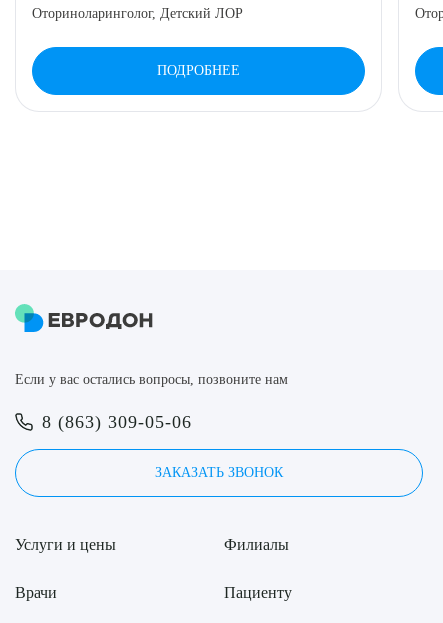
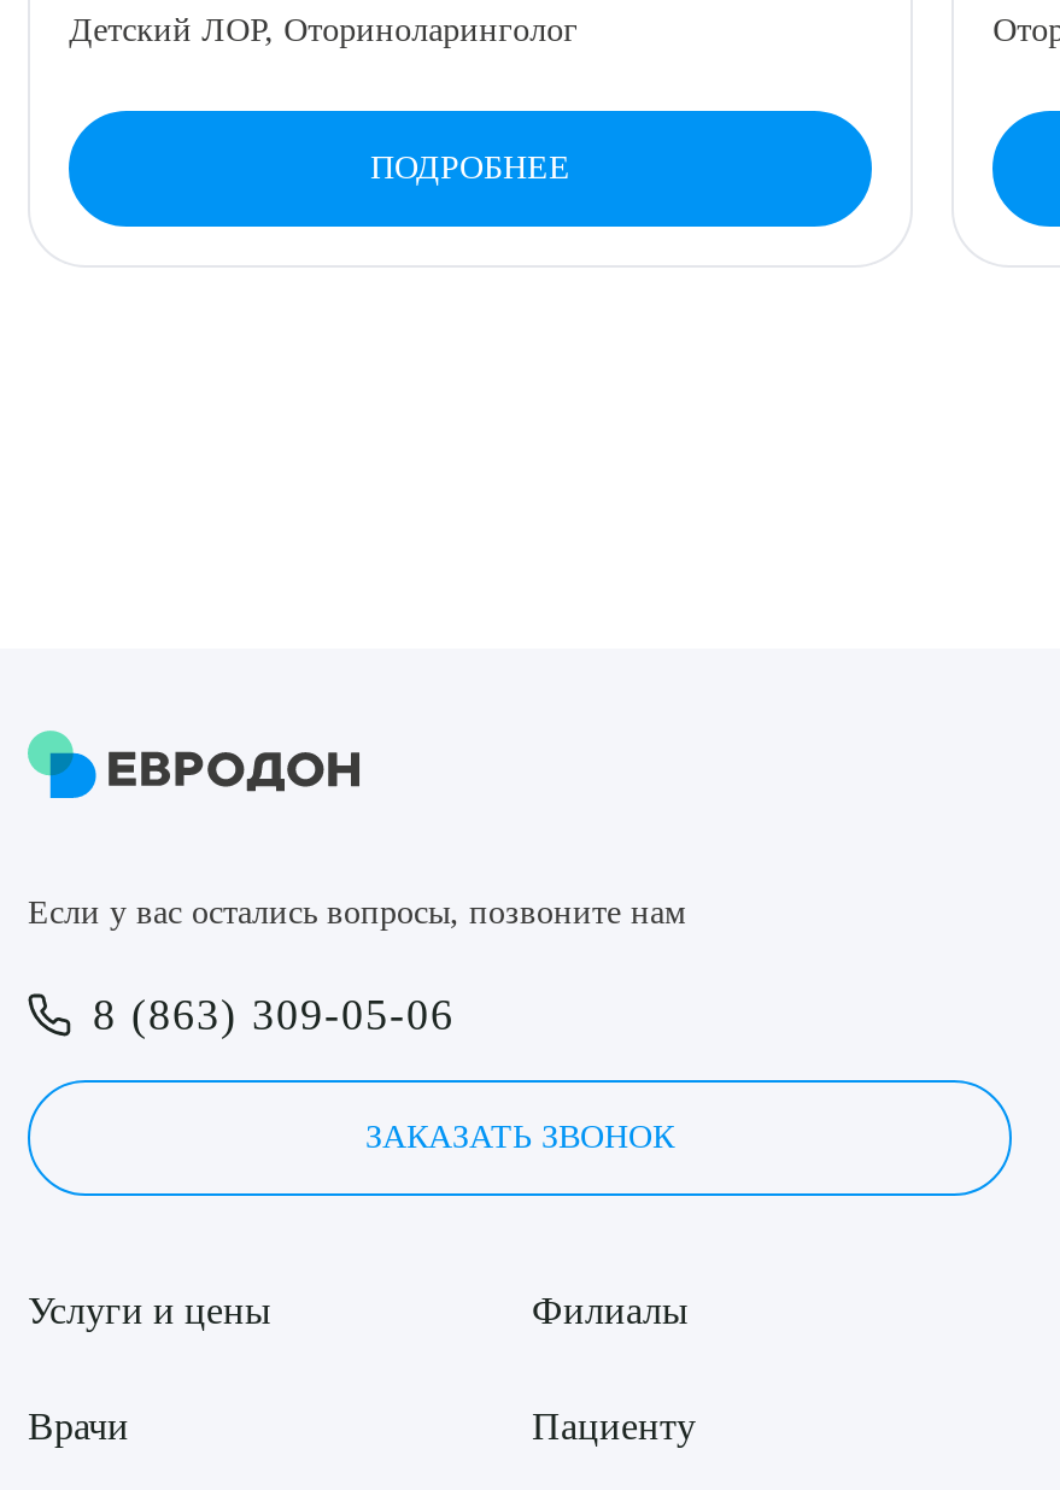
- Оториноларинголог, Детский ЛОР
+ Детский ЛОР, Оториноларинголог
